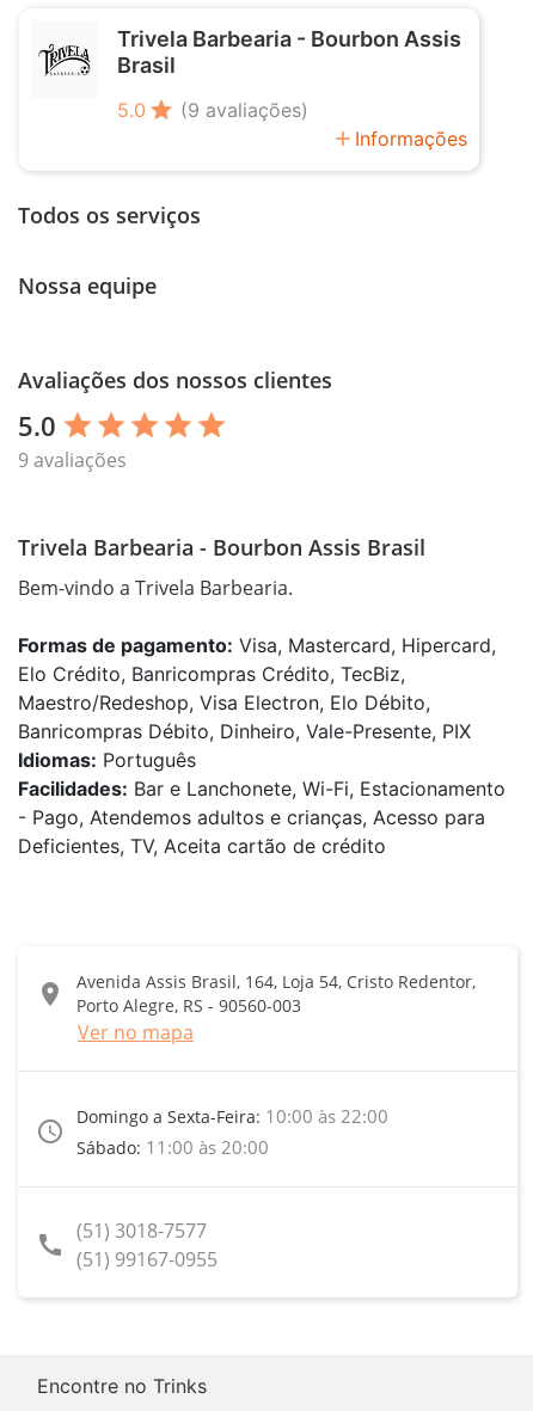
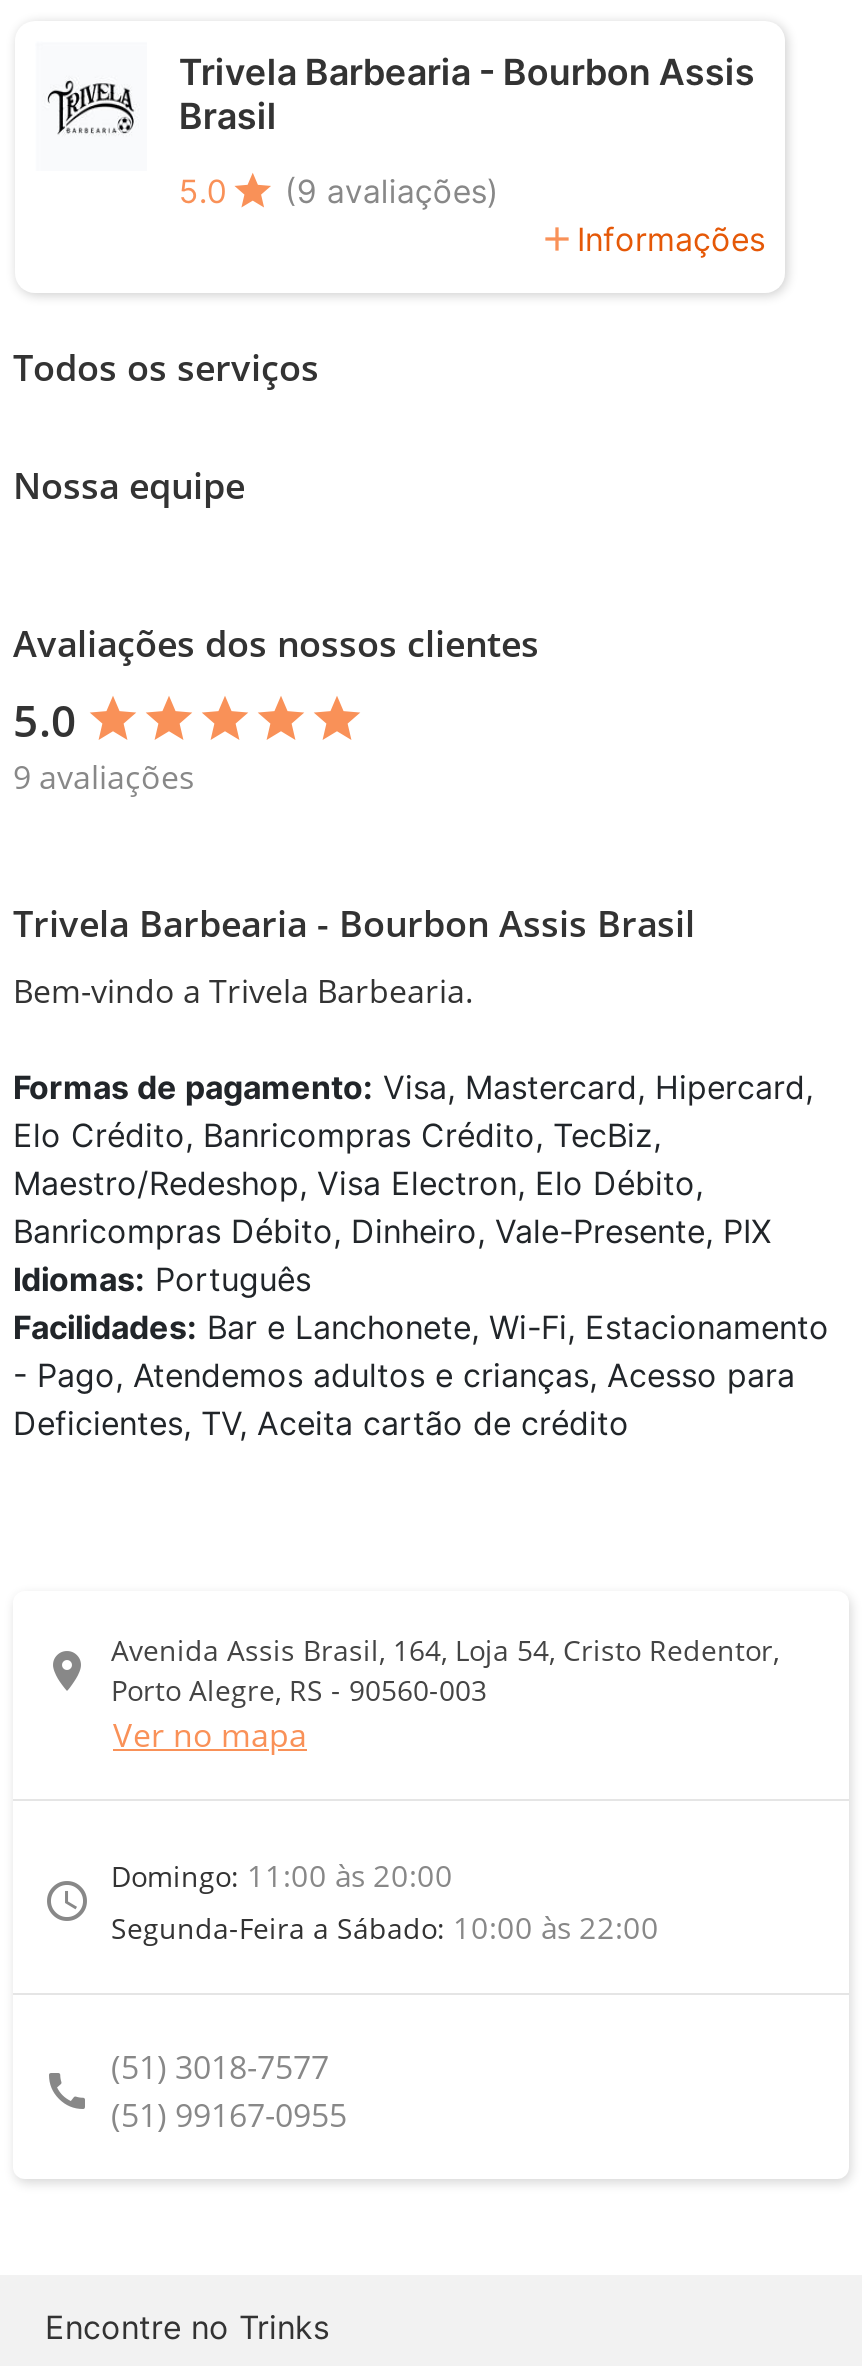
- Domingo a Sexta-Feira: 10:00 às 22:00
- Sábado: 11:00 às 20:00
+ Domingo: 11:00 às 20:00
+ Segunda-Feira a Sábado: 10:00 às 22:00
